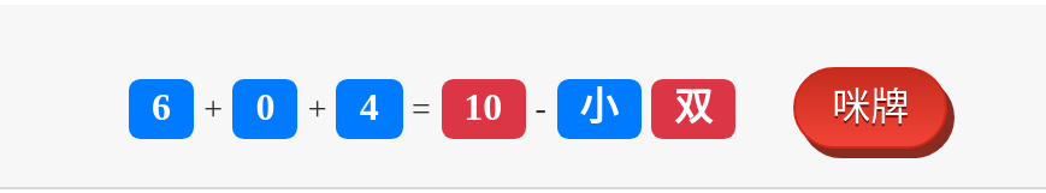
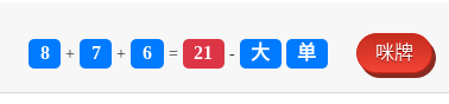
- 6
+ 8

- 0
+ 7

- 4
+ 6

- 10
+ 21

- 小
- 双
+ 大
+ 单
